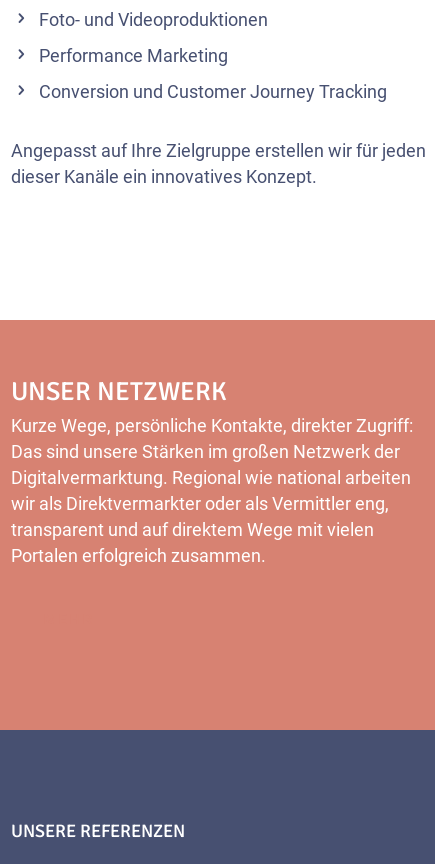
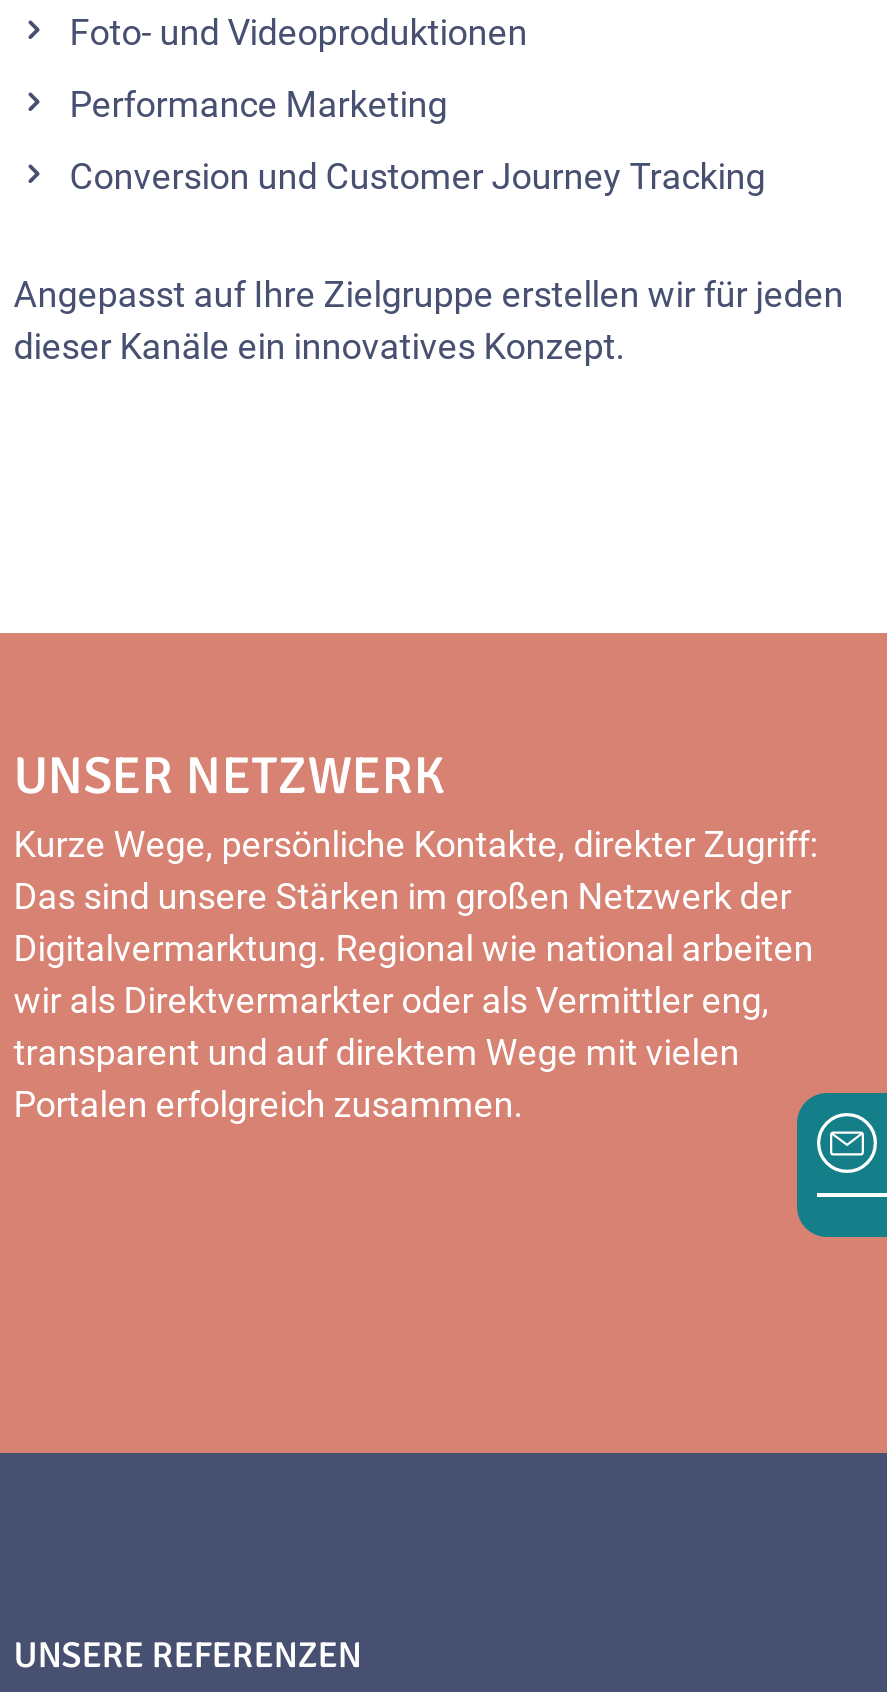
+ [image]
